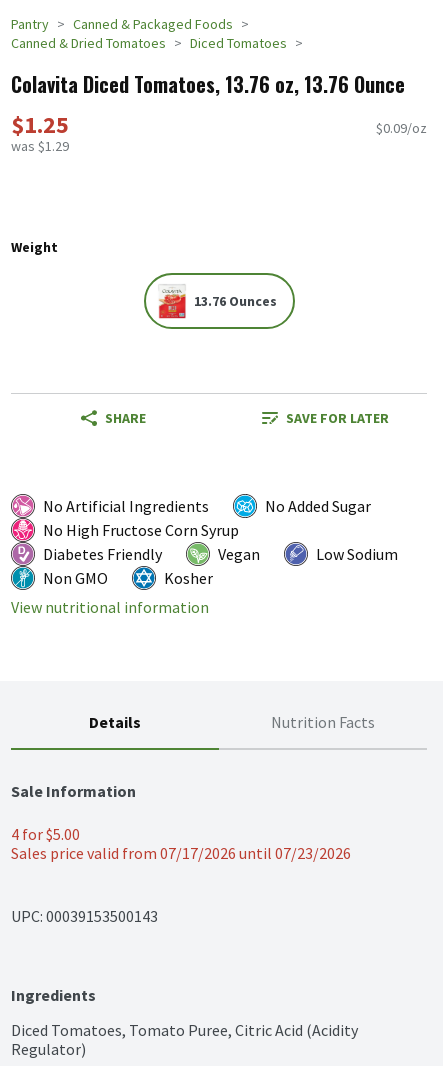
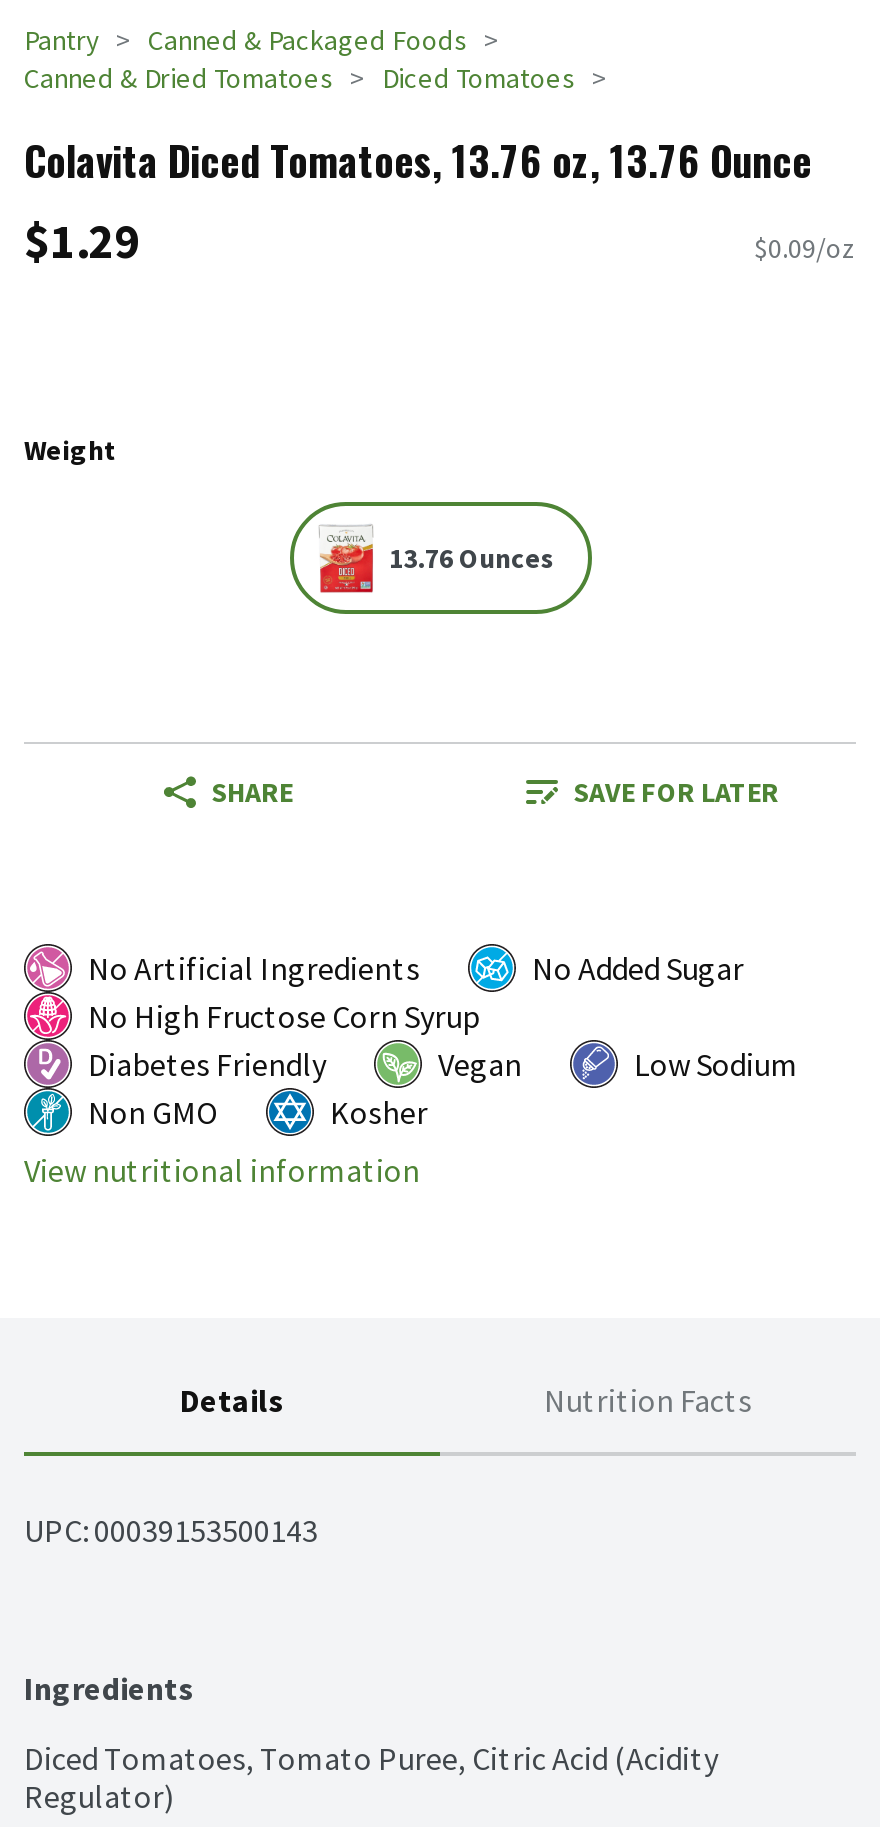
- $1.25
- was $1.29
+ $1.29

- Sale Information
- 4 for $5.00
- Sales price valid from 07/17/2026 until 07/23/2026
